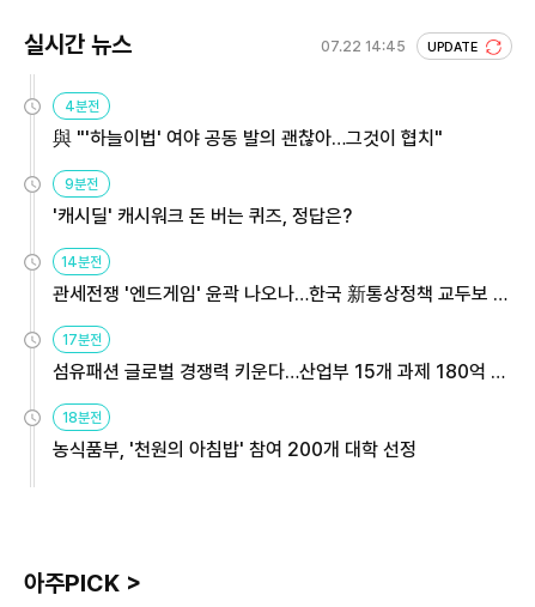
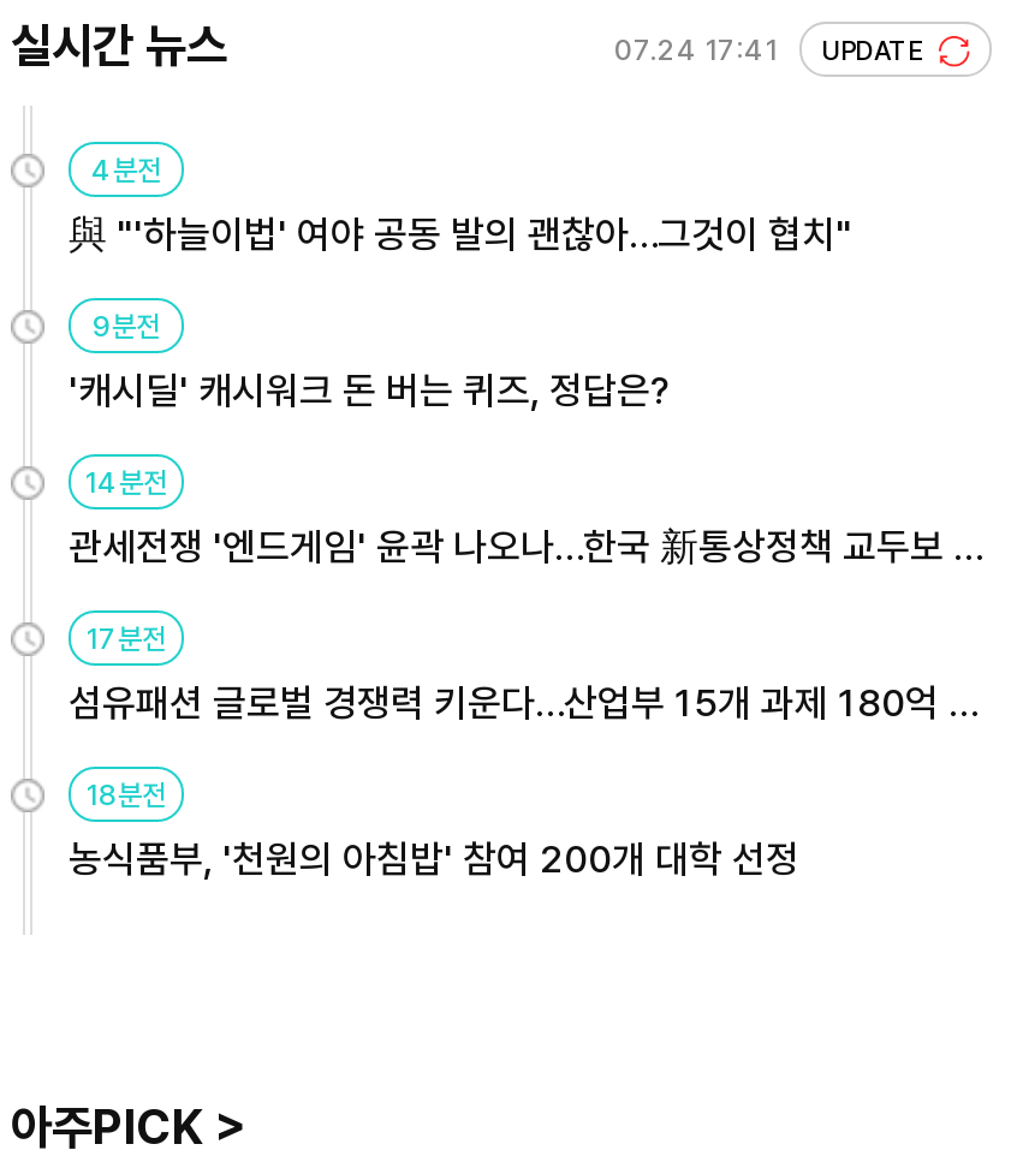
- 07.22 14:45 UPDATE
+ 07.24 17:41 UPDATE
